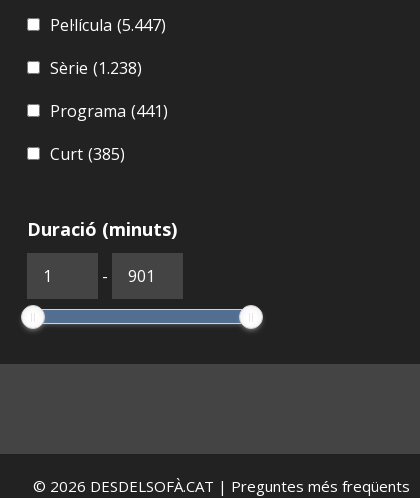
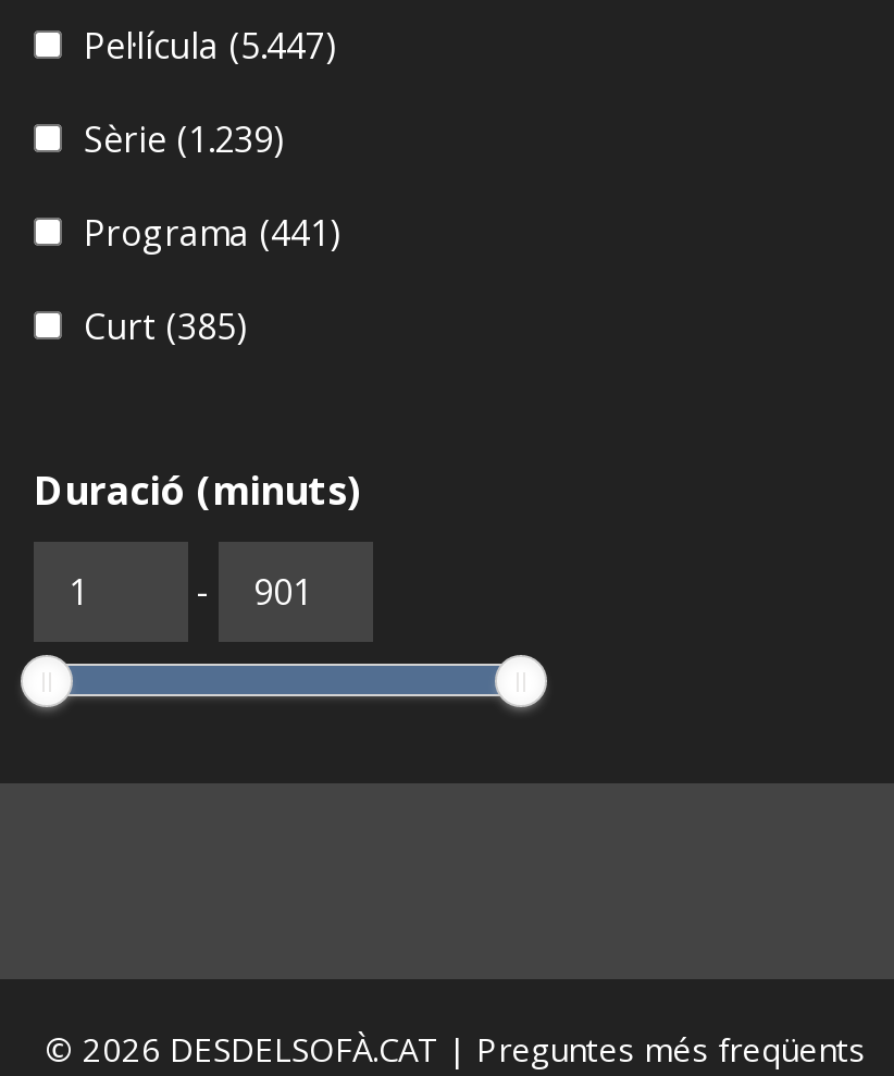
- Sèrie (1.238)
+ Sèrie (1.239)
